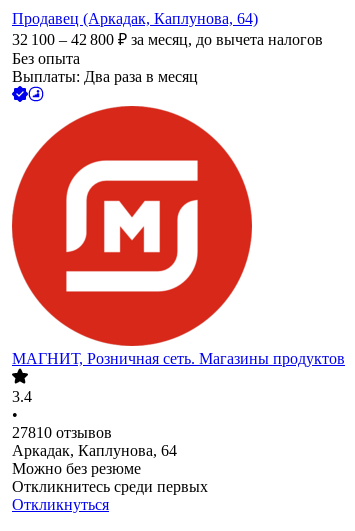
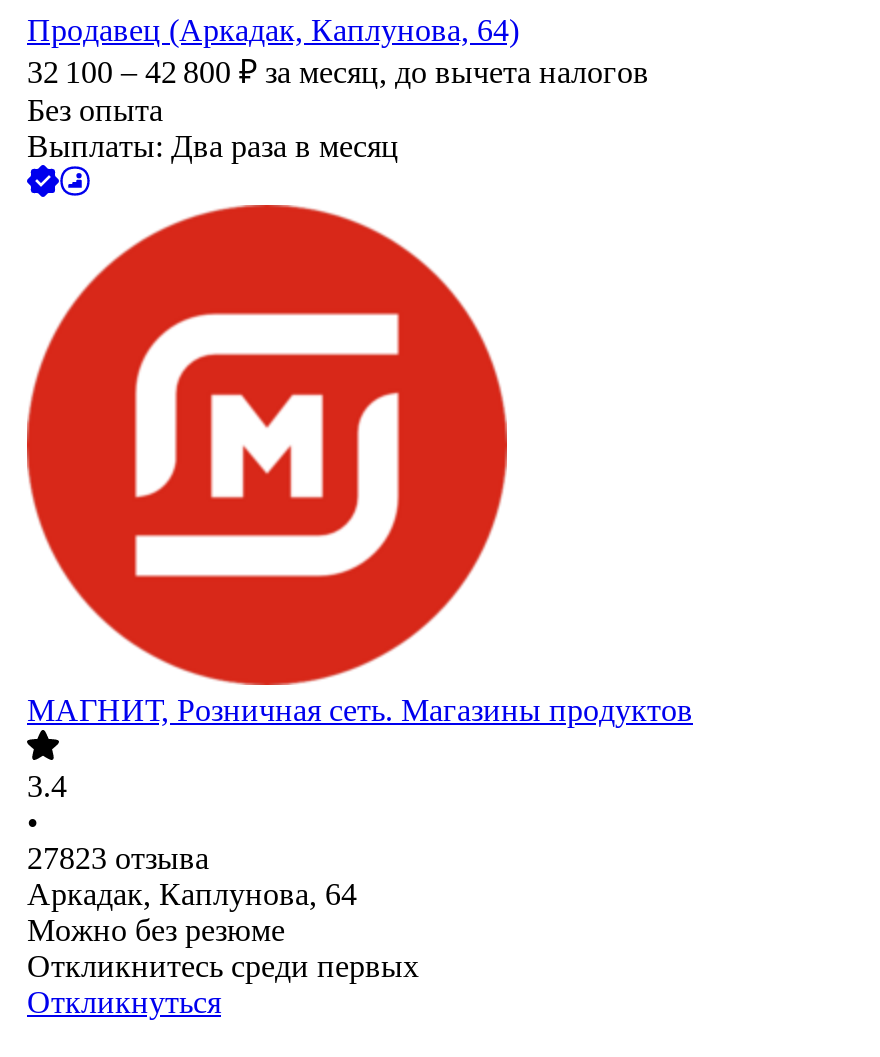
- 27810 отзывов
+ 27823 отзыва
